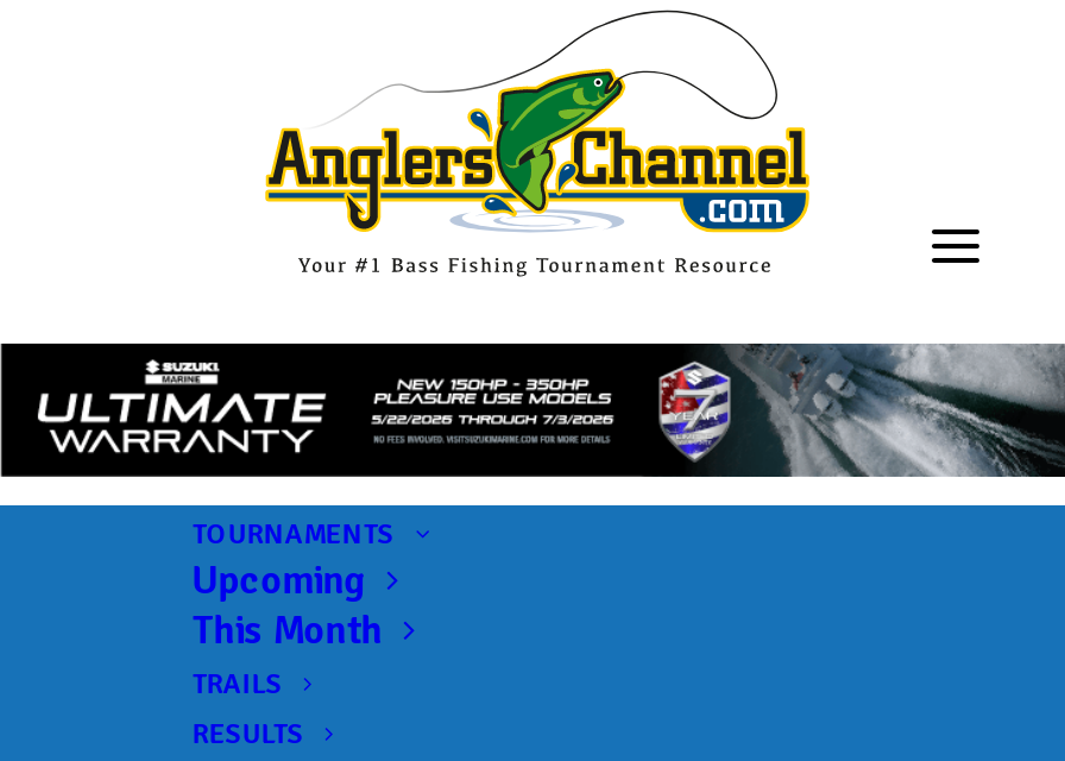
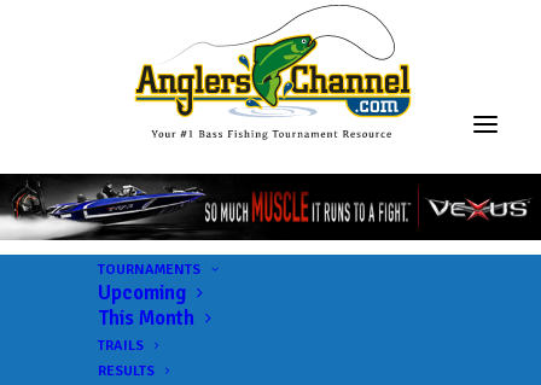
- [image]
+ [image]
